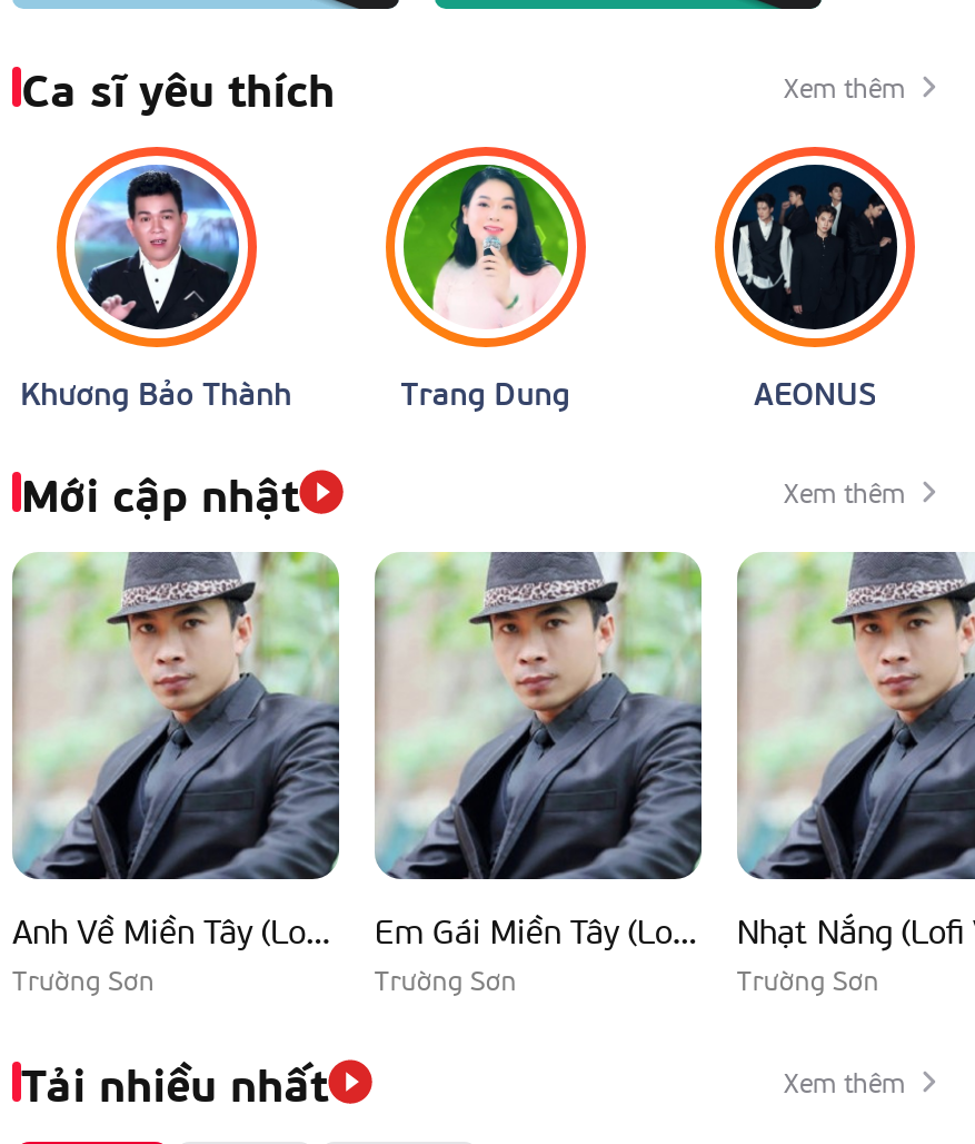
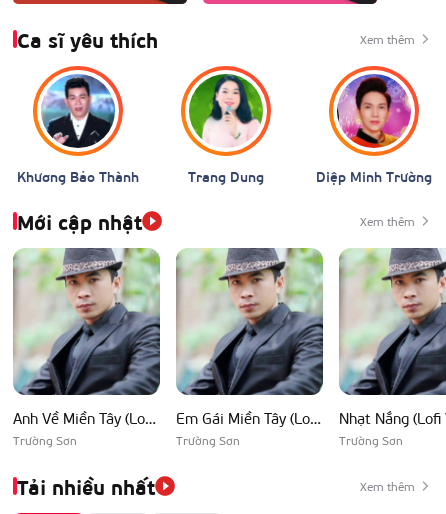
- [image]
- AEONUS
+ [image]
+ Diệp Minh Trường
